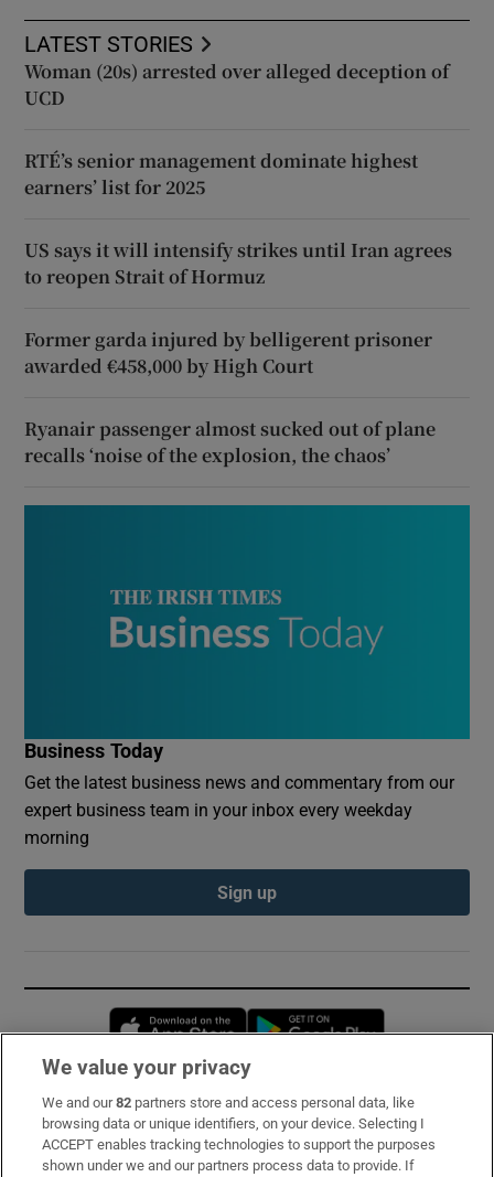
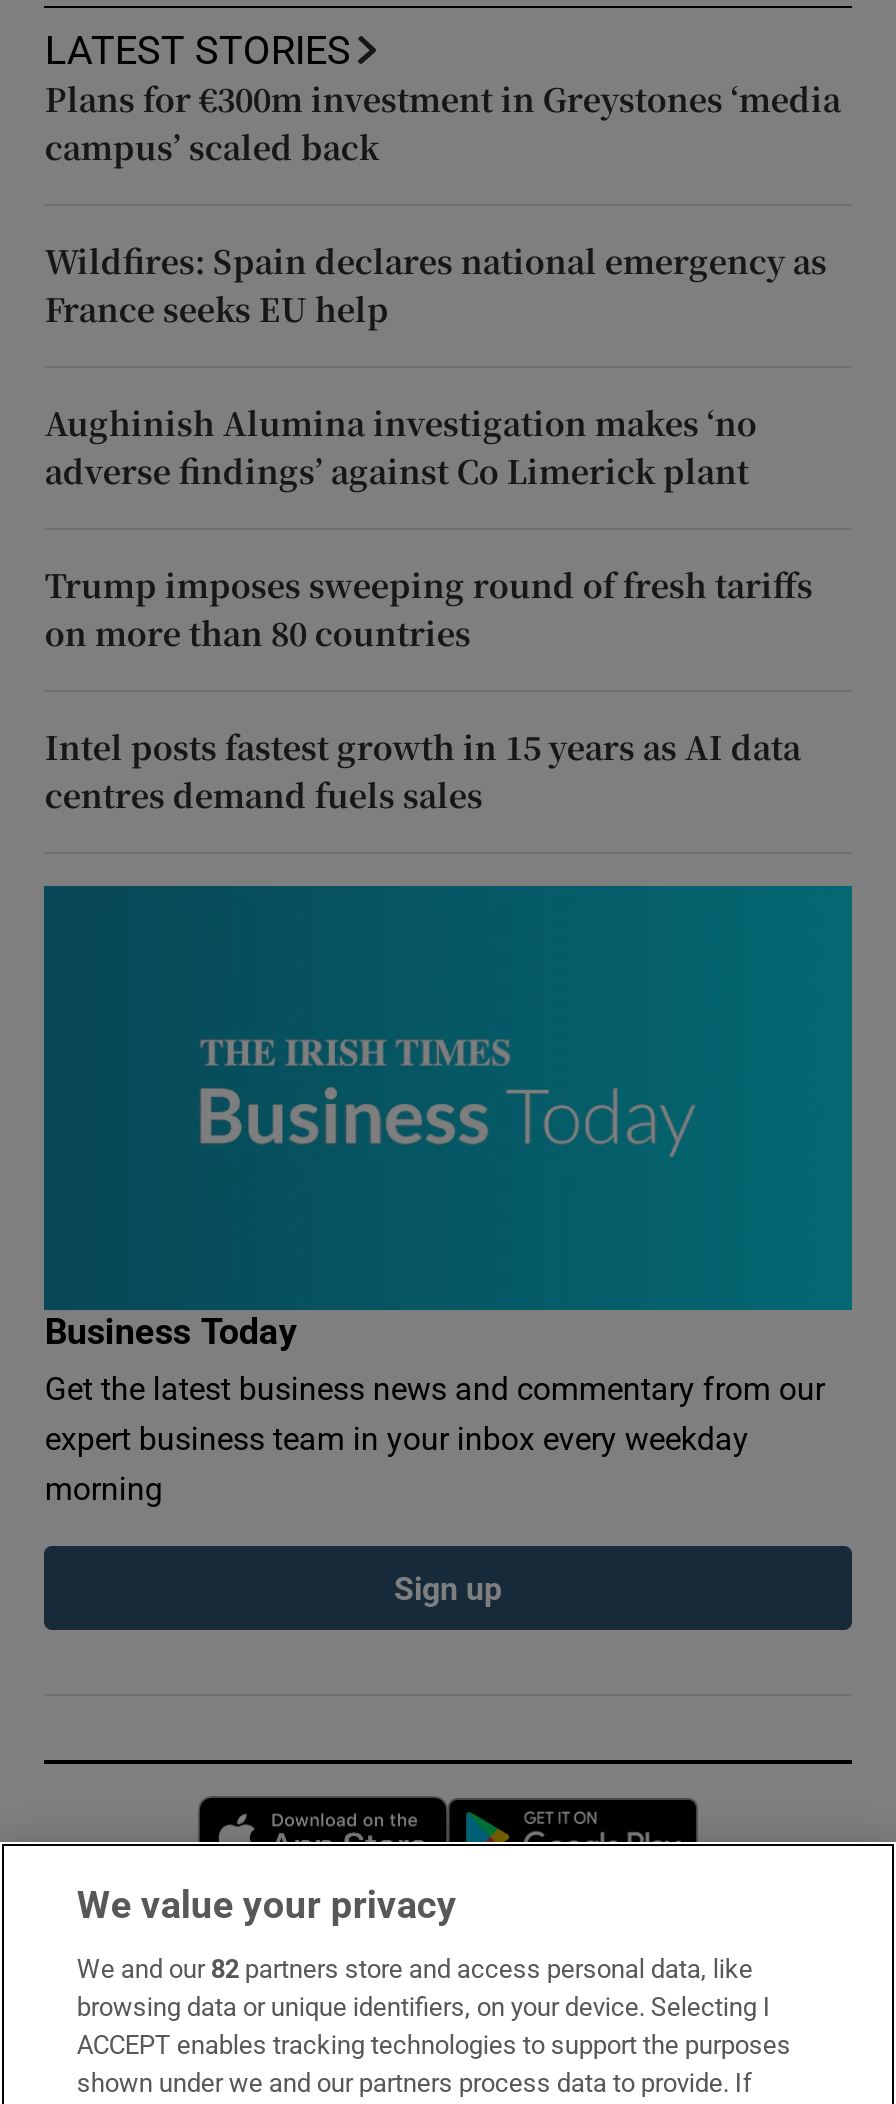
- Woman (20s) arrested over alleged deception of
- UCD
+ Plans for €300m investment in Greystones ‘media
+ campus’ scaled back

- RTÉ’s senior management dominate highest
- earners’ list for 2025
+ Wildfires: Spain declares national emergency as
+ France seeks EU help

- US says it will intensify strikes until Iran agrees
- to reopen Strait of Hormuz
+ Aughinish Alumina investigation makes ‘no
+ adverse findings’ against Co Limerick plant

- Former garda injured by belligerent prisoner
- awarded €458,000 by High Court
+ Trump imposes sweeping round of fresh tariffs
+ on more than 80 countries

- Ryanair passenger almost sucked out of plane
- recalls ‘noise of the explosion, the chaos’
+ Intel posts fastest growth in 15 years as AI data
+ centres demand fuels sales
